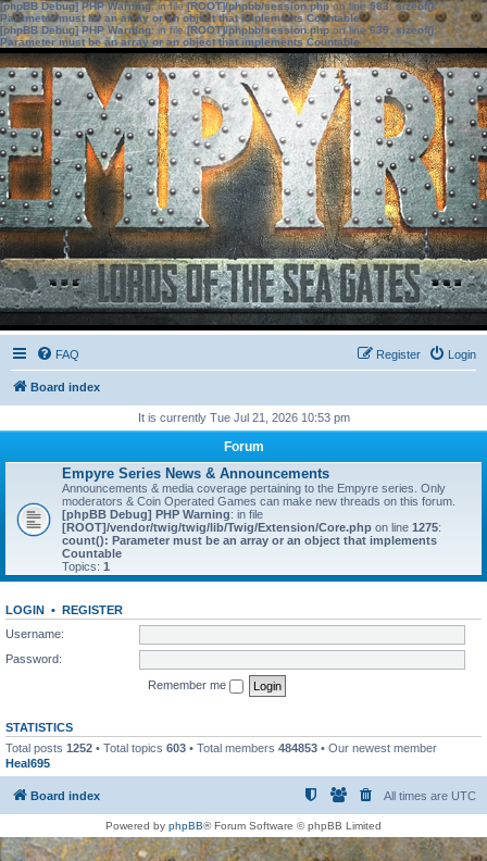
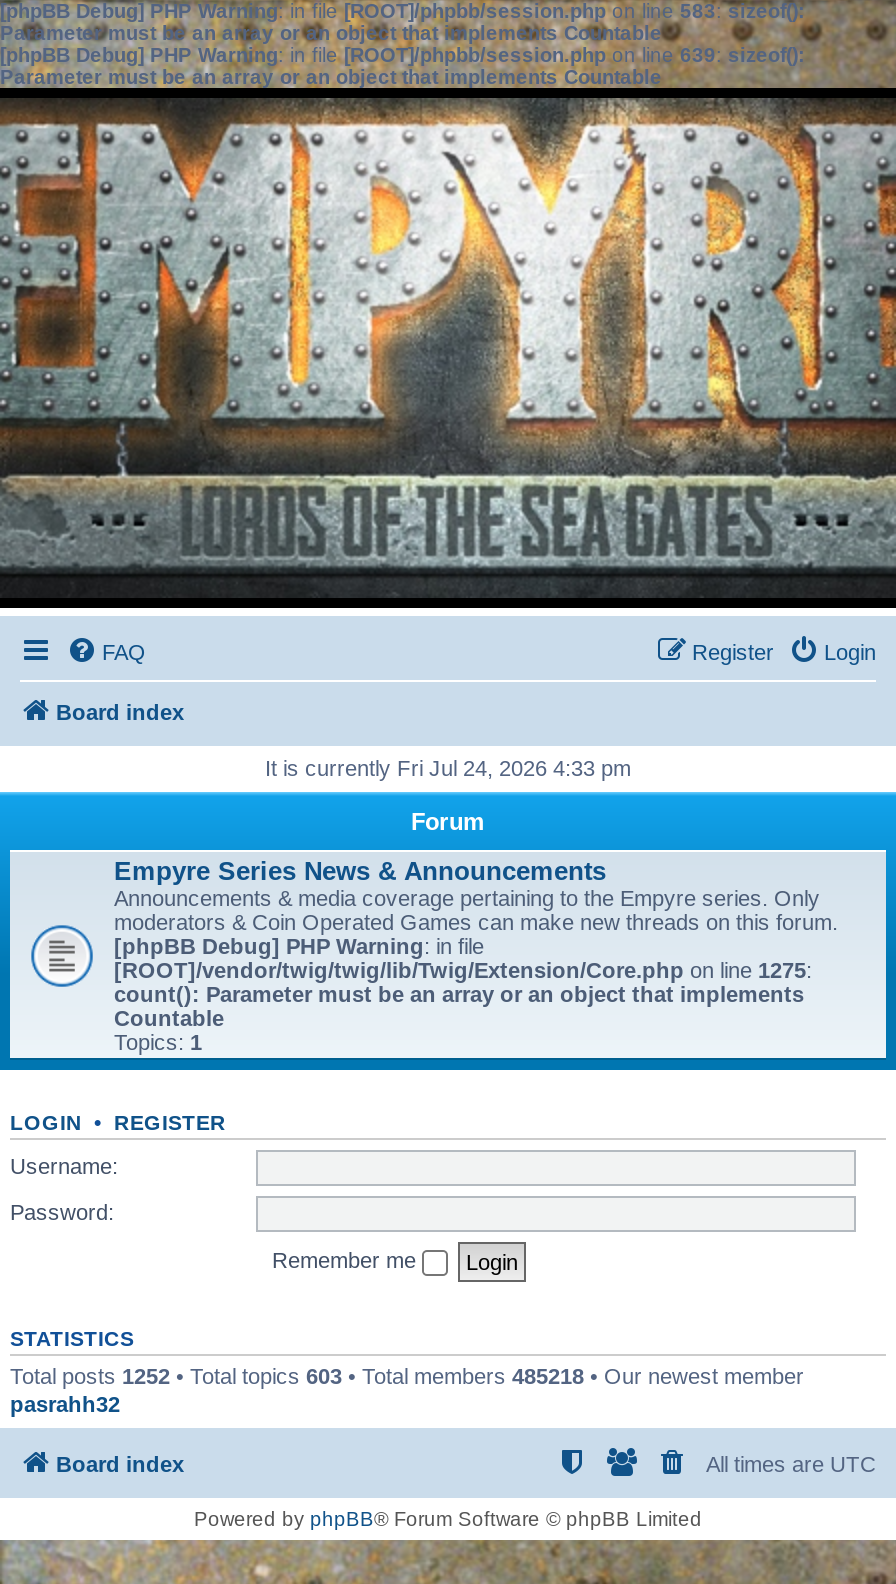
- It is currently Tue Jul 21, 2026 10:53 pm
+ It is currently Fri Jul 24, 2026 4:33 pm

- Total posts 1252 • Total topics 603 • Total members 484853 • Our newest member
- Heal695
+ Total posts 1252 • Total topics 603 • Total members 485218 • Our newest member
+ pasrahh32
